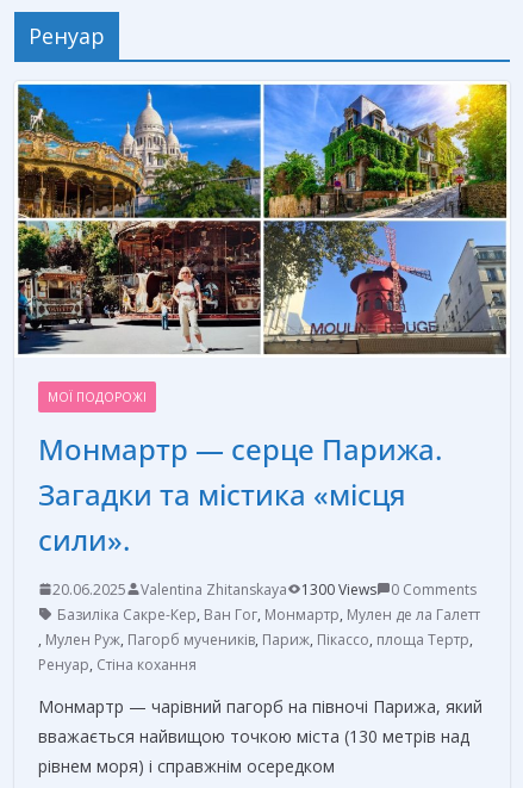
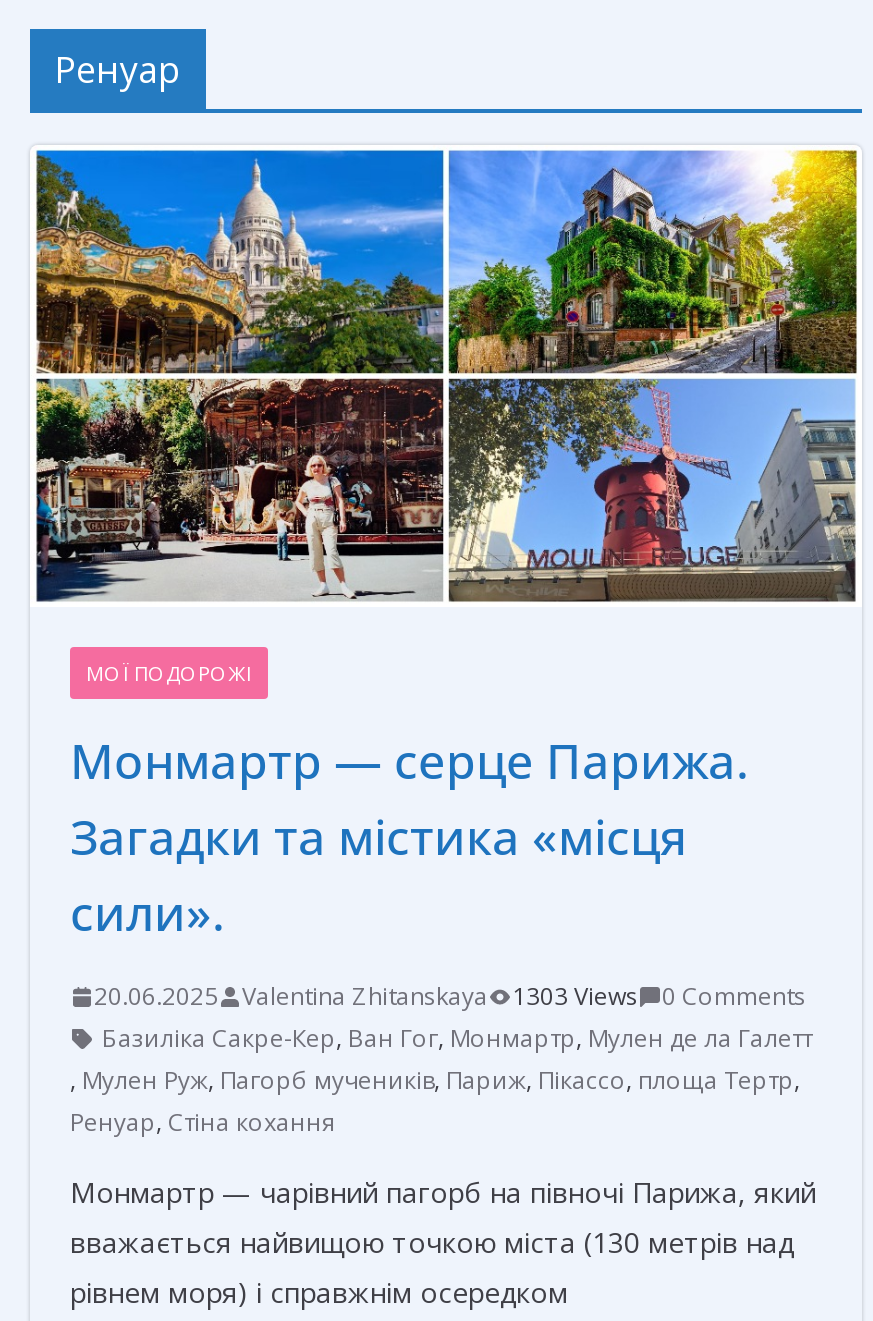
- 20.06.2025 Valentina Zhitanskaya 1300 Views 0 Comments
+ 20.06.2025 Valentina Zhitanskaya 1303 Views 0 Comments
